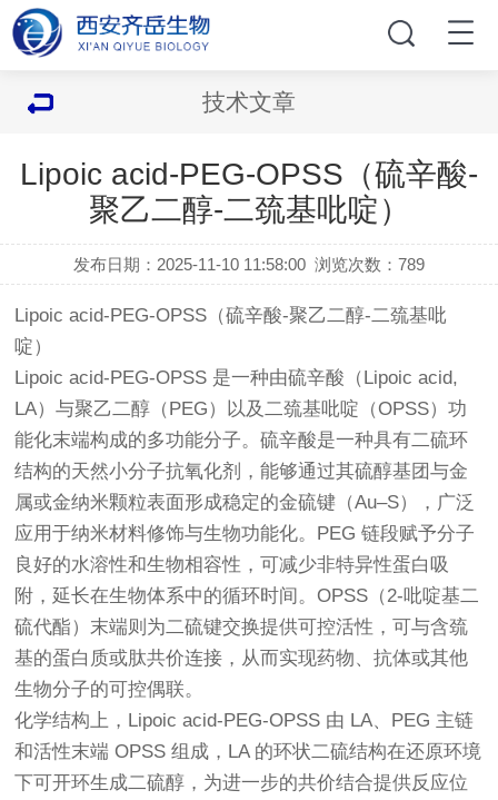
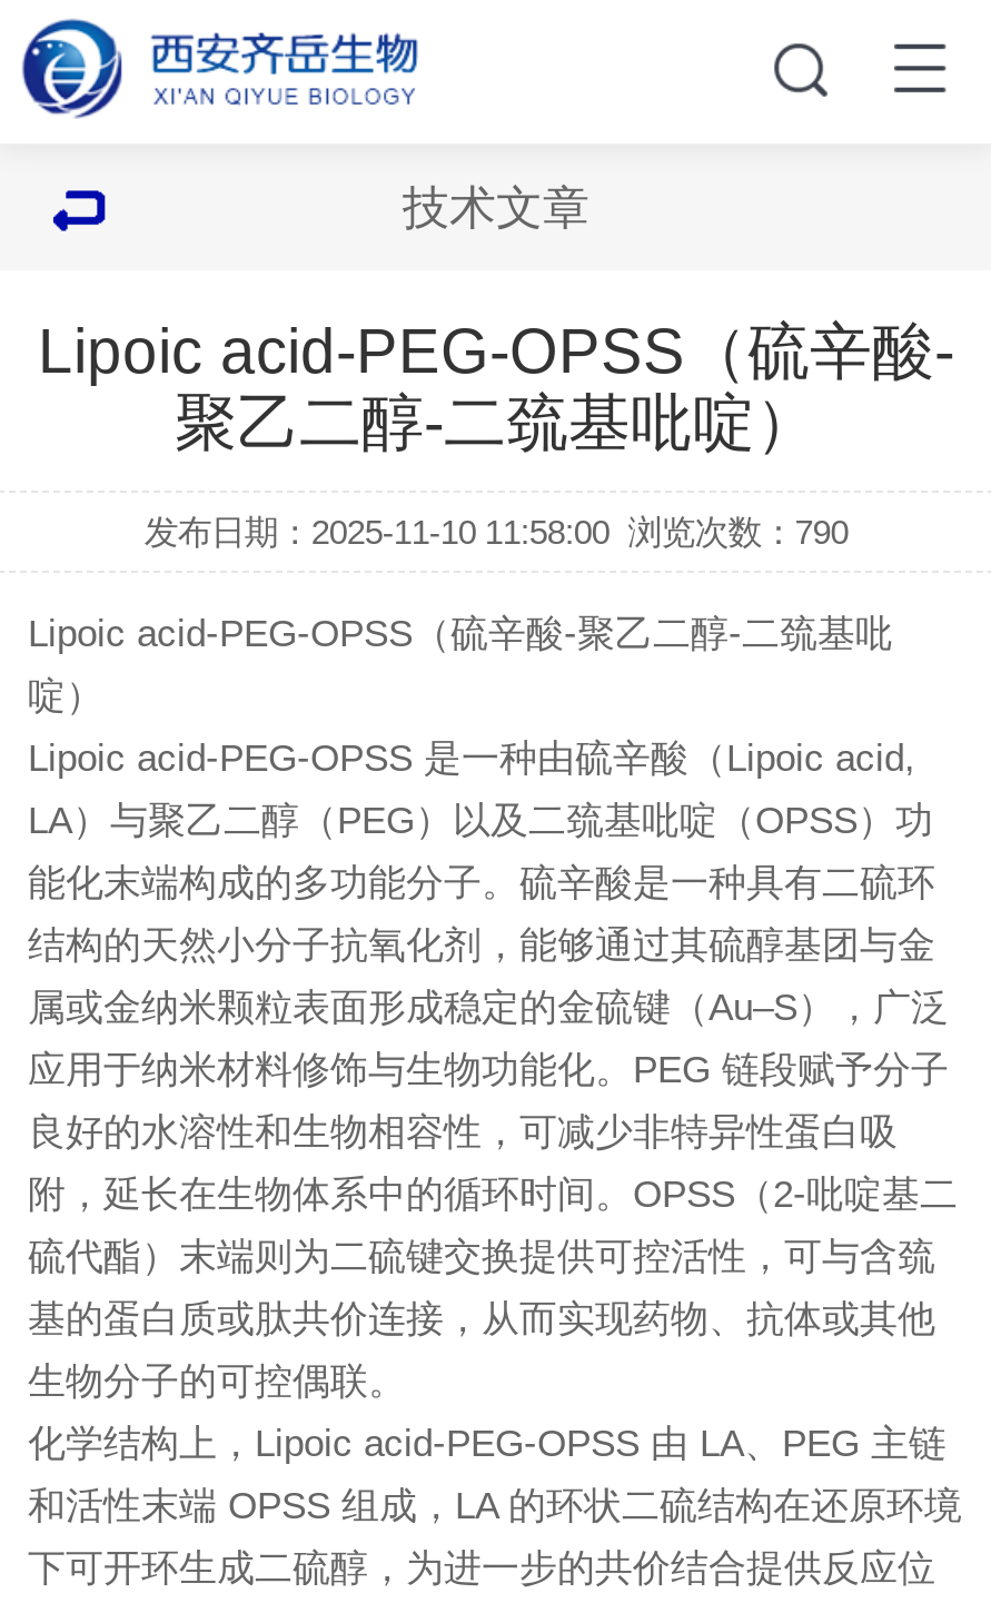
- 发布日期：2025-11-10 11:58:00 浏览次数：789
+ 发布日期：2025-11-10 11:58:00 浏览次数：790
